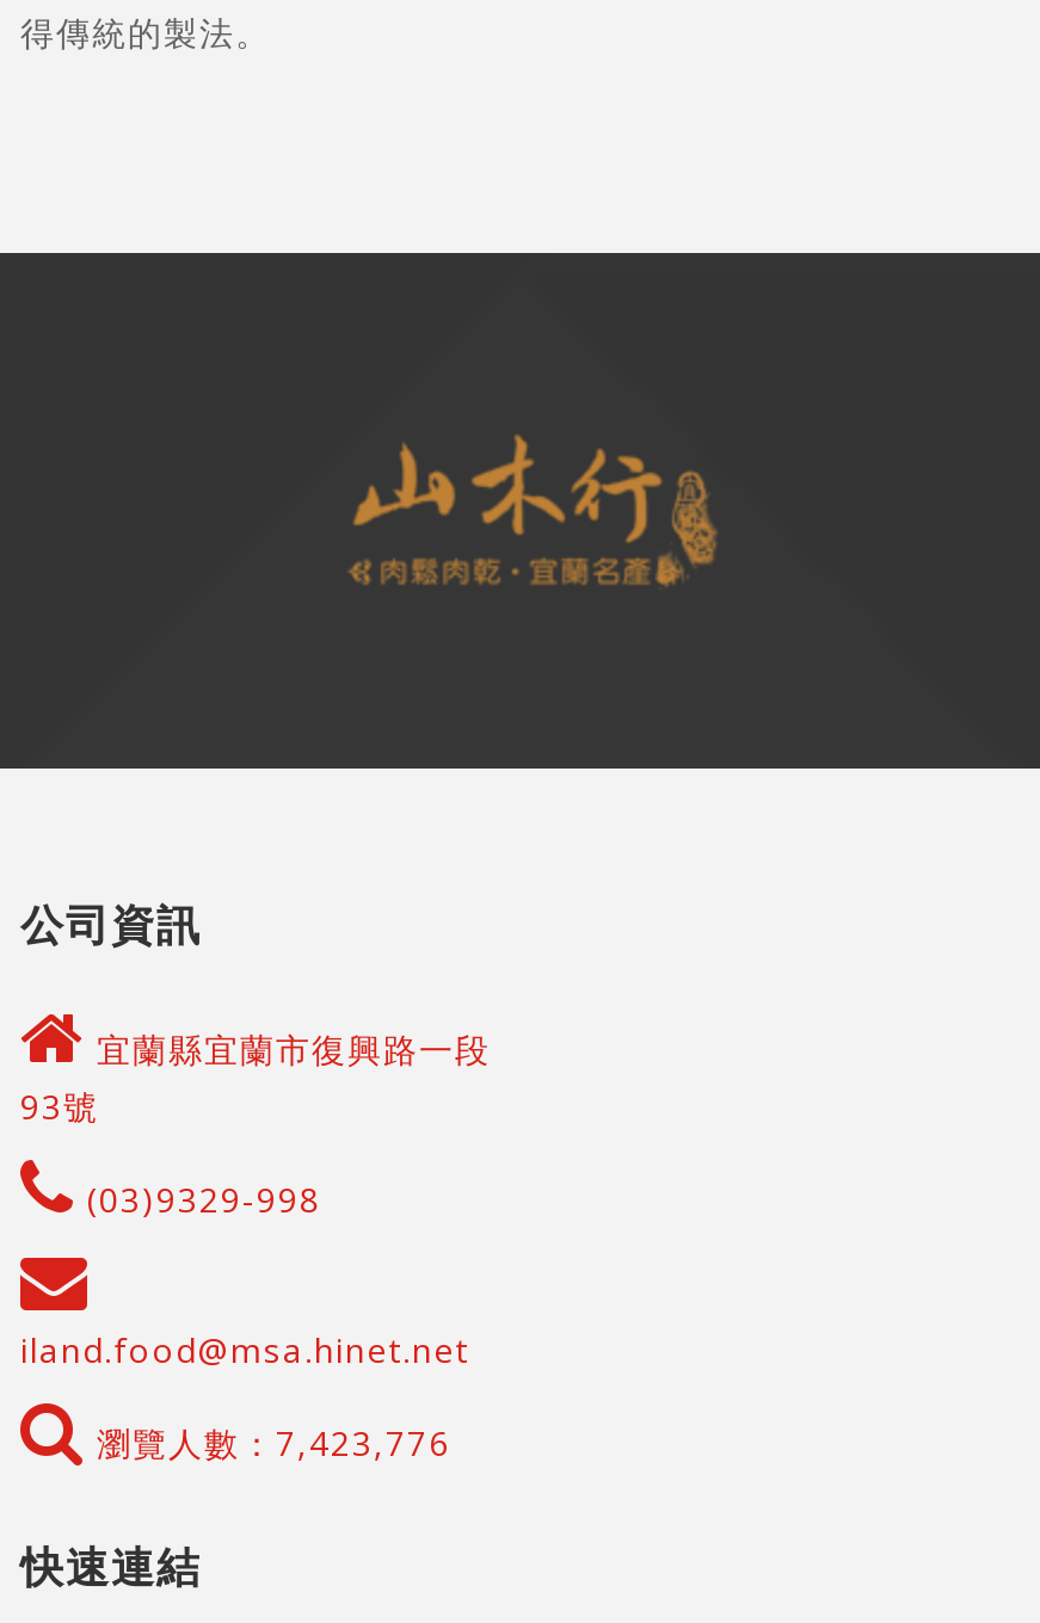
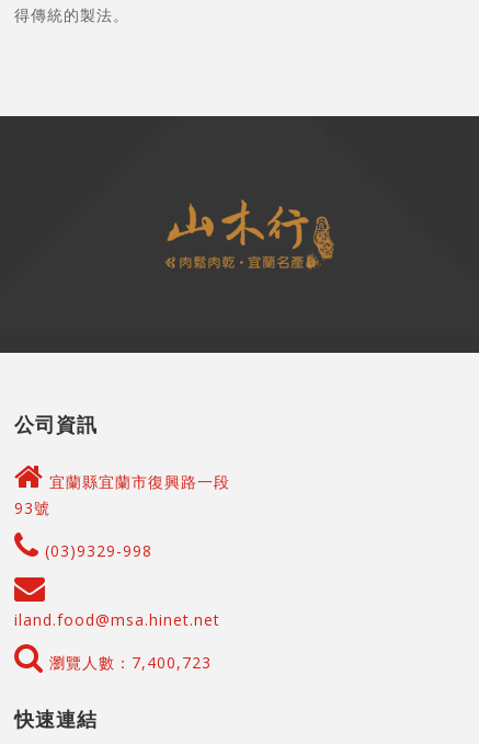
- 瀏覽人數：7,423,776
+ 瀏覽人數：7,400,723
